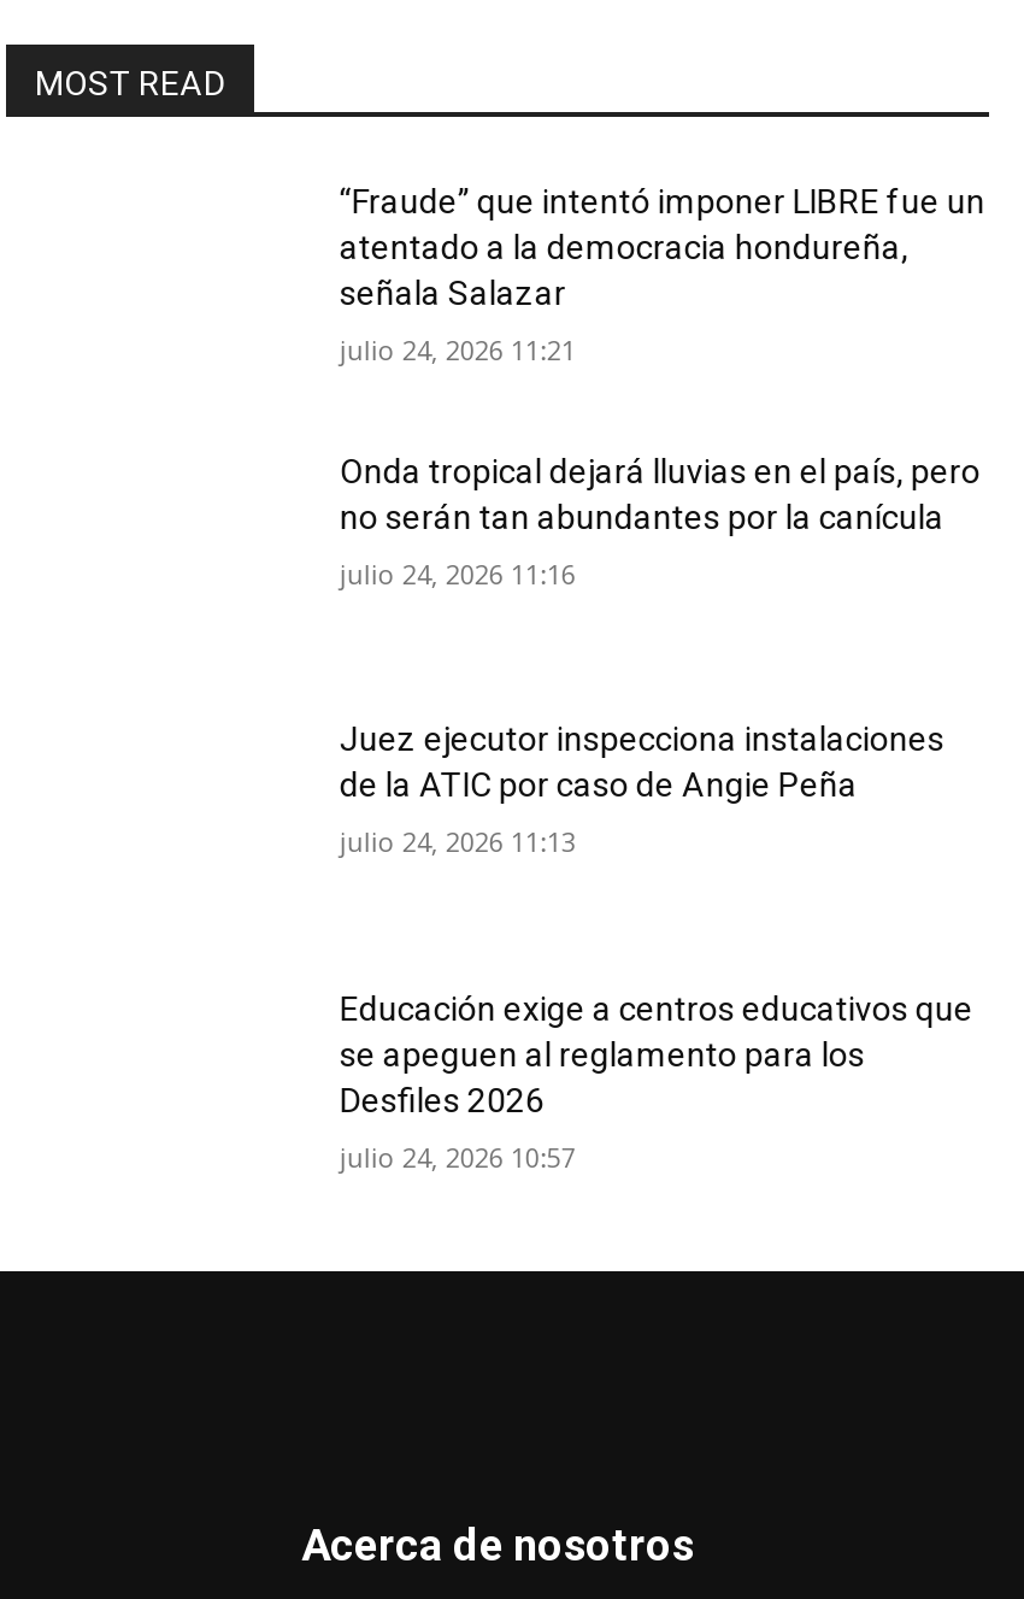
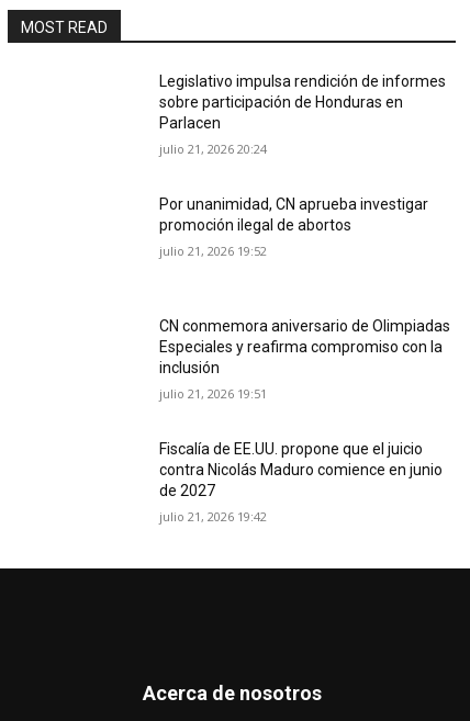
- “Fraude” que intentó imponer LIBRE fue un
- atentado a la democracia hondureña,
- señala Salazar
+ Legislativo impulsa rendición de informes
+ sobre participación de Honduras en
+ Parlacen

- julio 24, 2026 11:21
+ julio 21, 2026 20:24

- Onda tropical dejará lluvias en el país, pero
- no serán tan abundantes por la canícula
+ Por unanimidad, CN aprueba investigar
+ promoción ilegal de abortos

- julio 24, 2026 11:16
+ julio 21, 2026 19:52

- Juez ejecutor inspecciona instalaciones
- de la ATIC por caso de Angie Peña
+ CN conmemora aniversario de Olimpiadas
+ Especiales y reafirma compromiso con la
+ inclusión

- julio 24, 2026 11:13
+ julio 21, 2026 19:51

- Educación exige a centros educativos que
- se apeguen al reglamento para los
- Desfiles 2026
+ Fiscalía de EE.UU. propone que el juicio
+ contra Nicolás Maduro comience en junio
+ de 2027

- julio 24, 2026 10:57
+ julio 21, 2026 19:42
